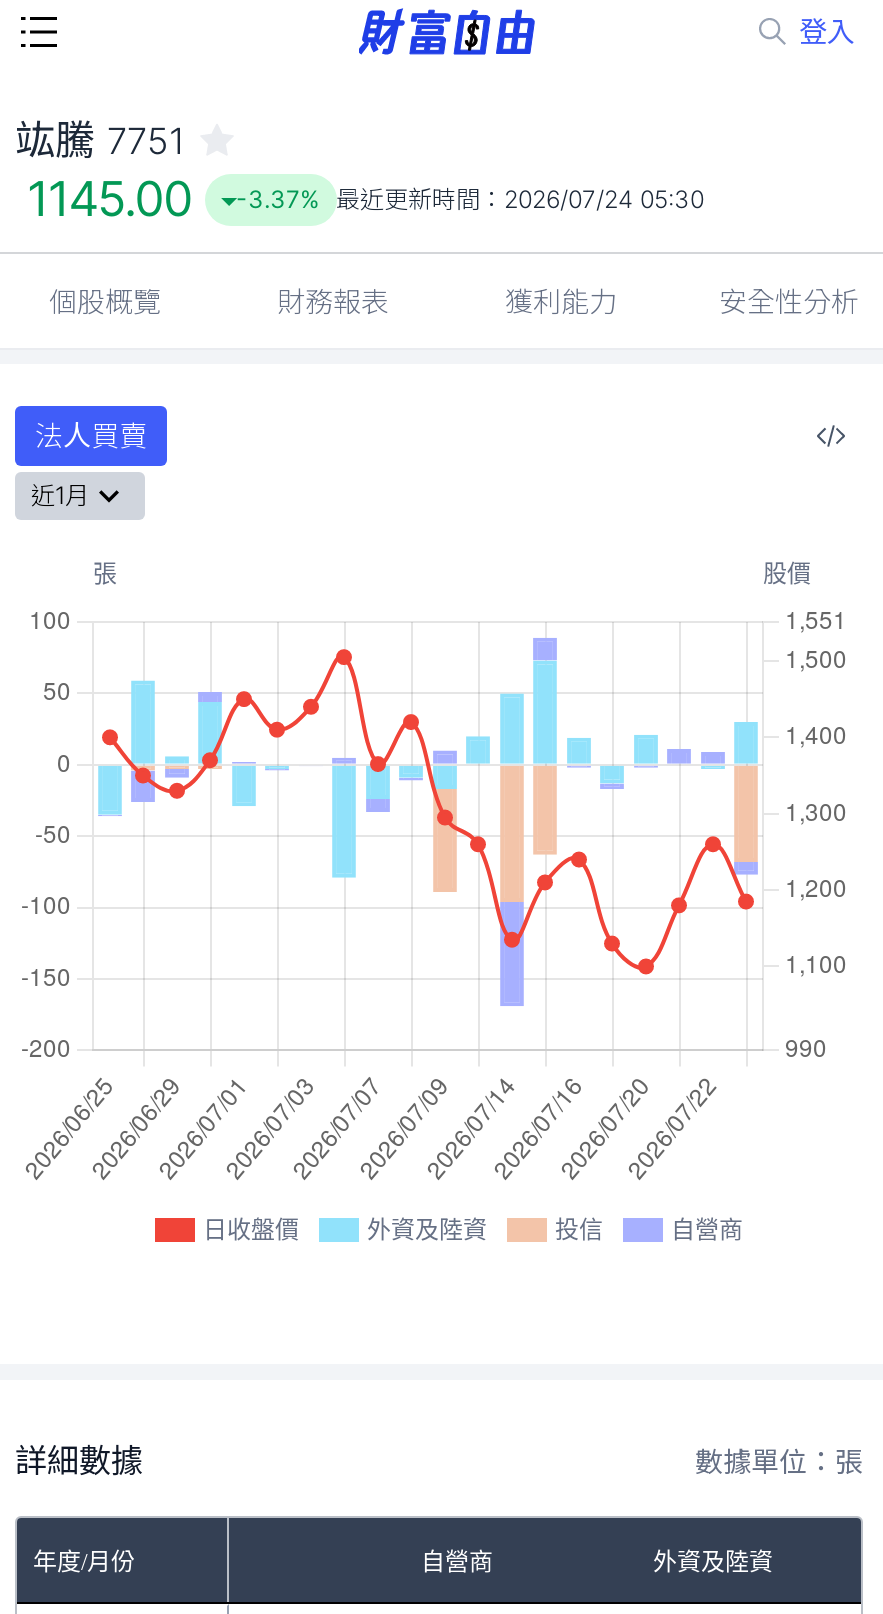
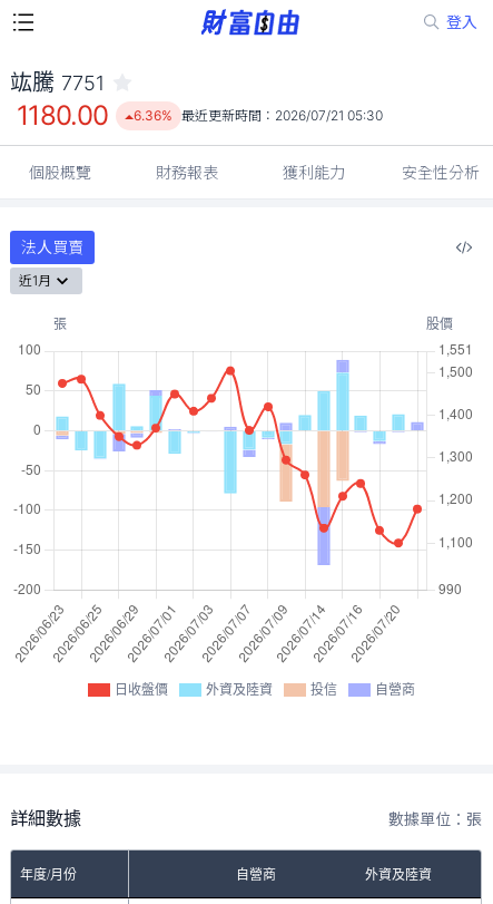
- 1145.00
+ 1180.00

- -3.37% 最近更新時間：2026/07/24 05:30
+ 6.36% 最近更新時間：2026/07/21 05:30

- [image]
+ [image]
